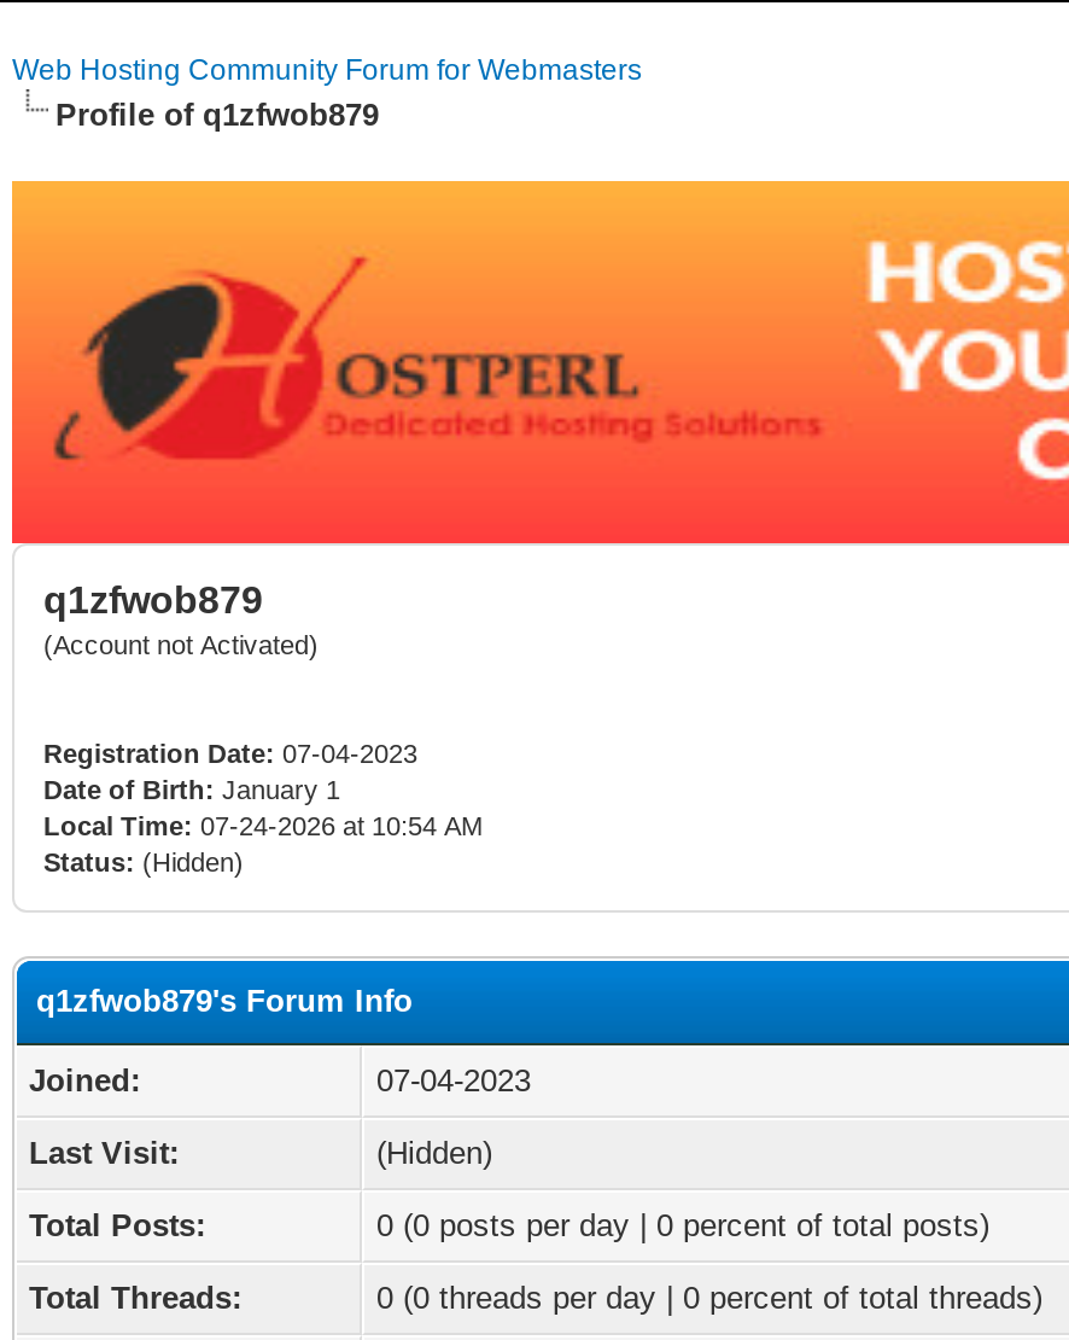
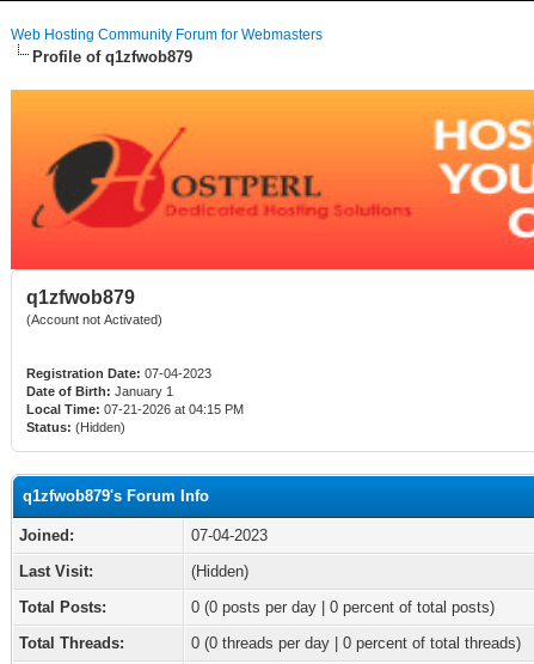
- Local Time: 07-24-2026 at 10:54 AM
+ Local Time: 07-21-2026 at 04:15 PM
